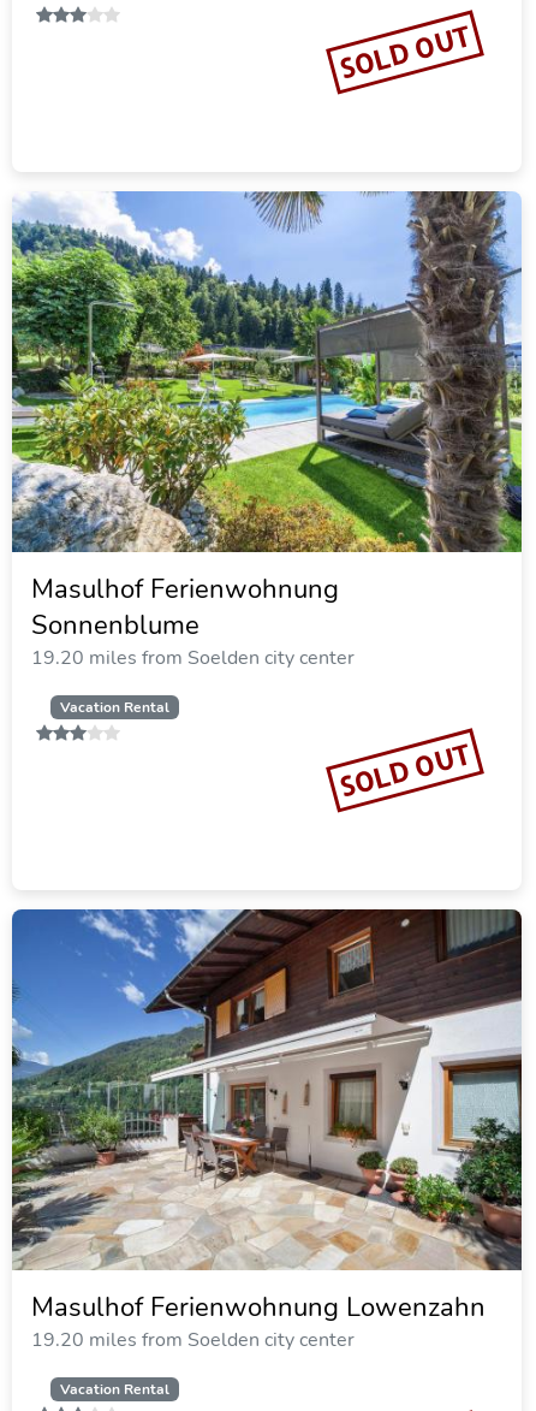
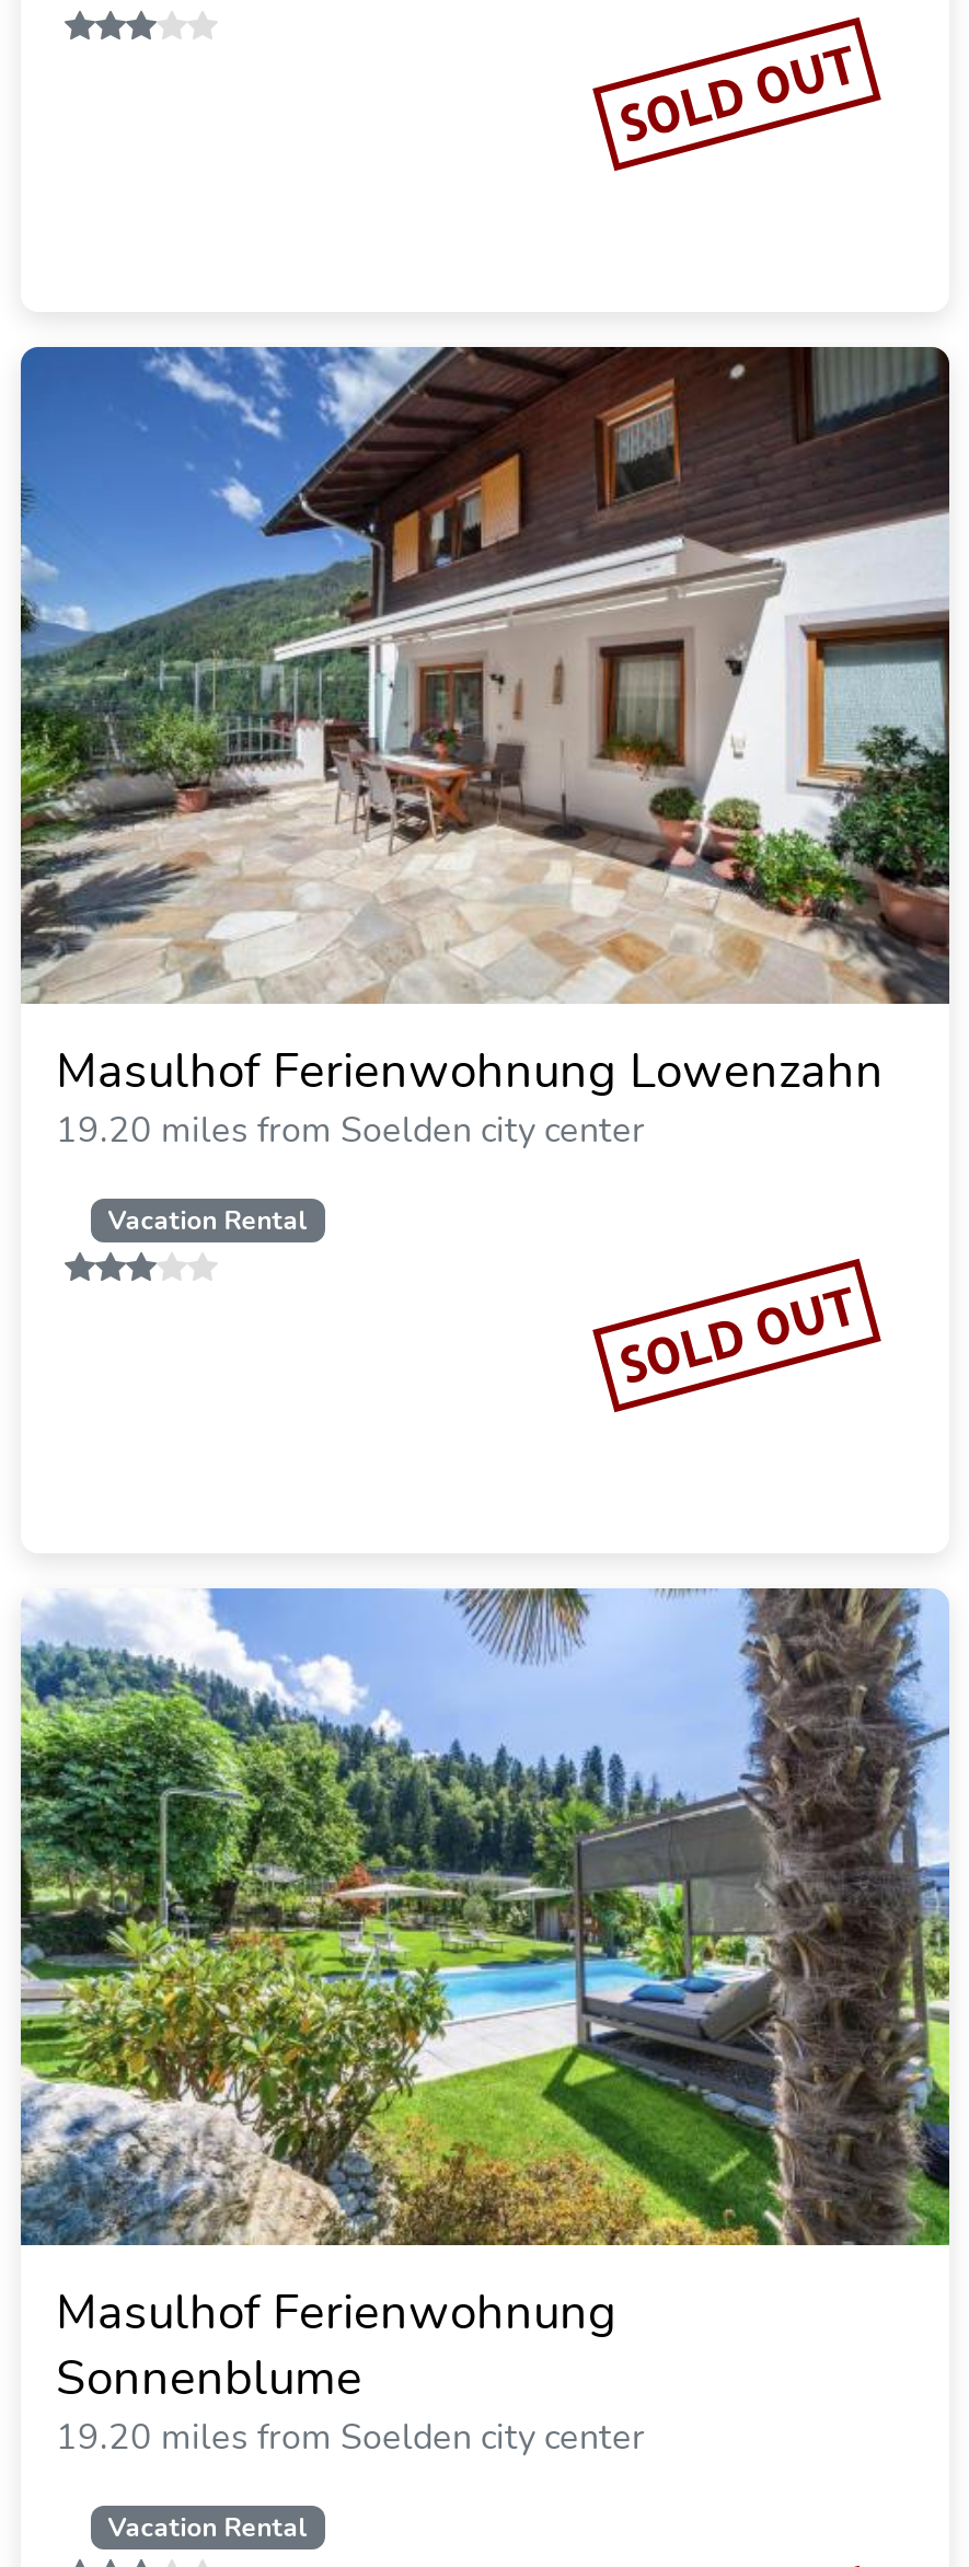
moved down: [image] | Masulhof Ferienwohnung | Sonnenblume

moved up: 19.20 miles from Soelden city center | Vacation Rental

moved up: [image] | Masulhof Ferienwohnung Lowenzahn
